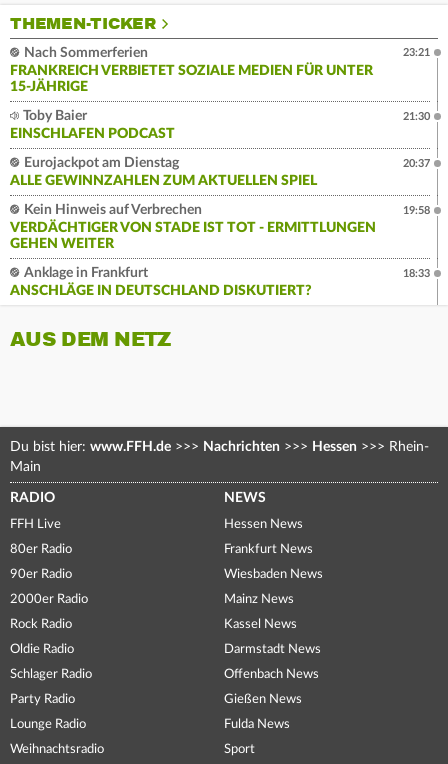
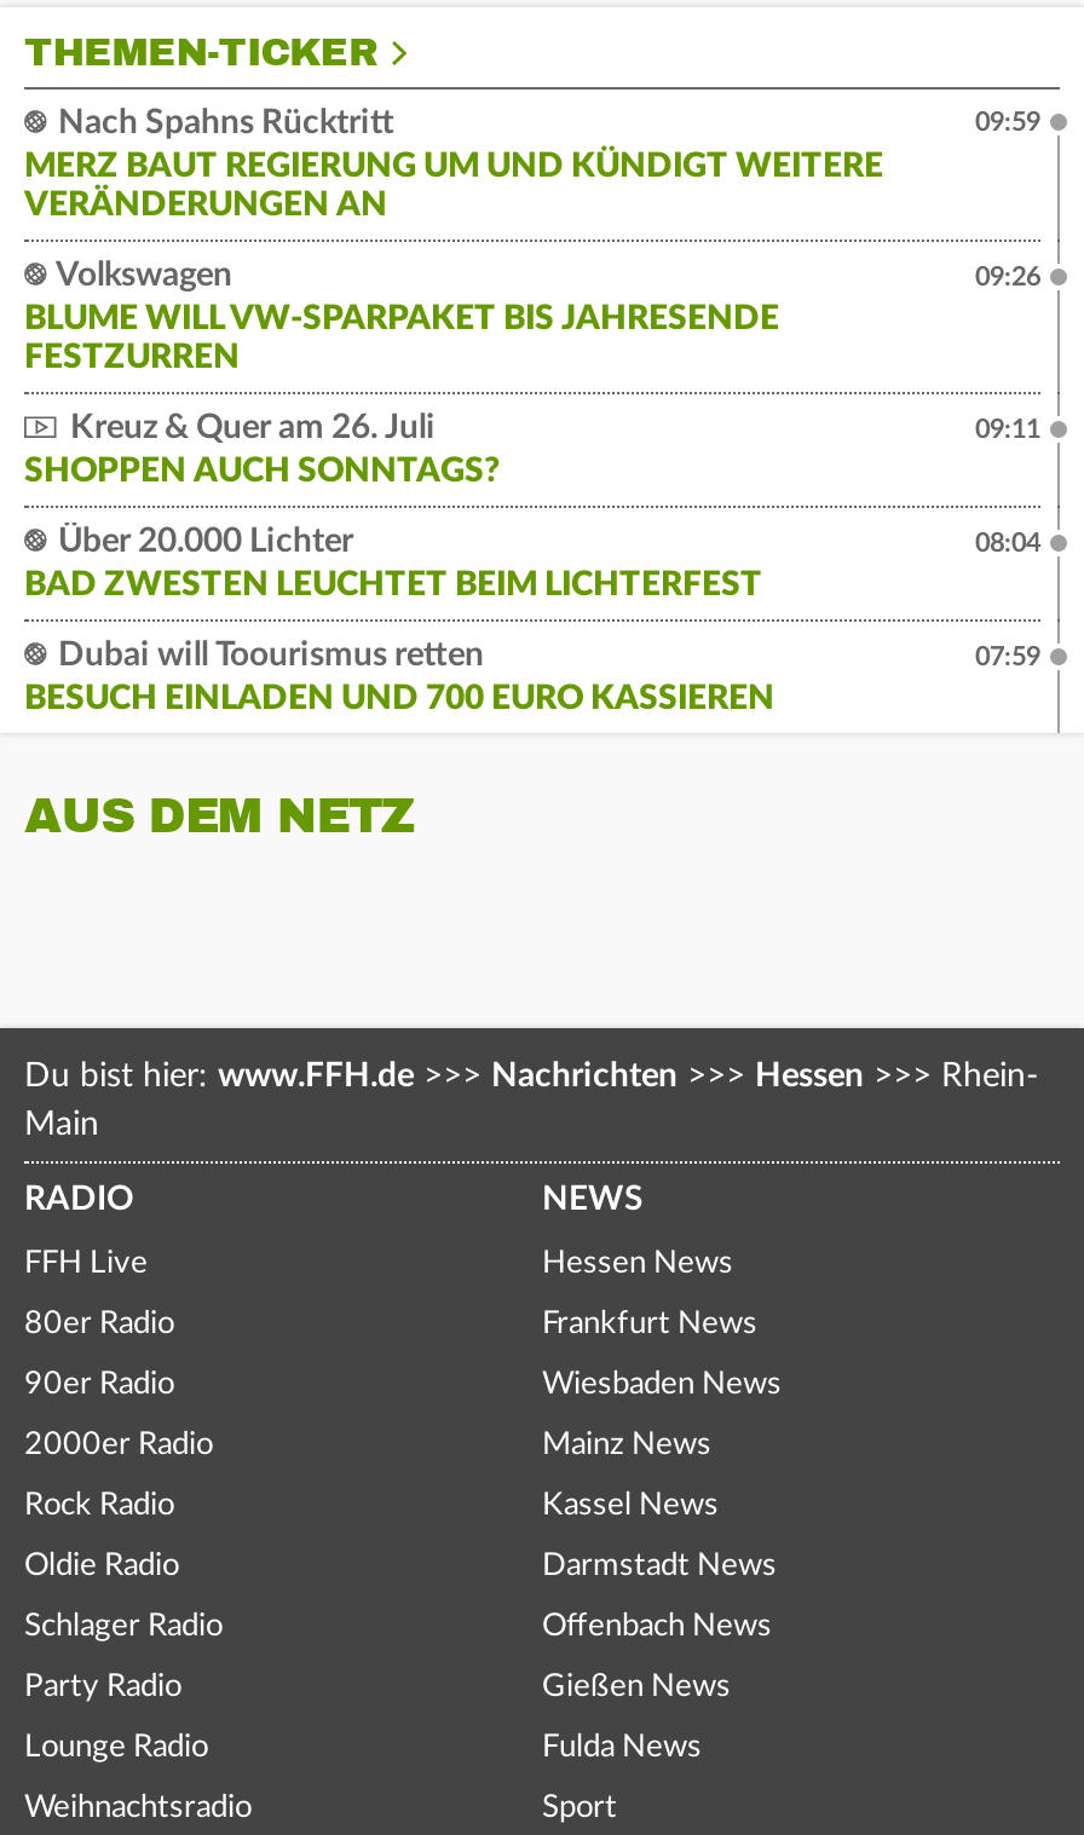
- Nach Sommerferien
- FRANKREICH VERBIETET SOZIALE MEDIEN FÜR UNTER
- 15-JÄHRIGE
+ Nach Spahns Rücktritt
+ MERZ BAUT REGIERUNG UM UND KÜNDIGT WEITERE
+ VERÄNDERUNGEN AN

- 23:21
+ 09:59

- Toby Baier
- EINSCHLAFEN PODCAST
+ Volkswagen
+ BLUME WILL VW-SPARPAKET BIS JAHRESENDE
+ FESTZURREN

- 21:30
+ 09:26

- Eurojackpot am Dienstag
- ALLE GEWINNZAHLEN ZUM AKTUELLEN SPIEL
+ Kreuz & Quer am 26. Juli
+ SHOPPEN AUCH SONNTAGS?

- 20:37
+ 09:11

- Kein Hinweis auf Verbrechen
- VERDÄCHTIGER VON STADE IST TOT - ERMITTLUNGEN
- GEHEN WEITER
+ Über 20.000 Lichter
+ BAD ZWESTEN LEUCHTET BEIM LICHTERFEST

- 19:58
+ 08:04

- Anklage in Frankfurt
- ANSCHLÄGE IN DEUTSCHLAND DISKUTIERT?
+ Dubai will Toourismus retten
+ BESUCH EINLADEN UND 700 EURO KASSIEREN

- 18:33
+ 07:59
